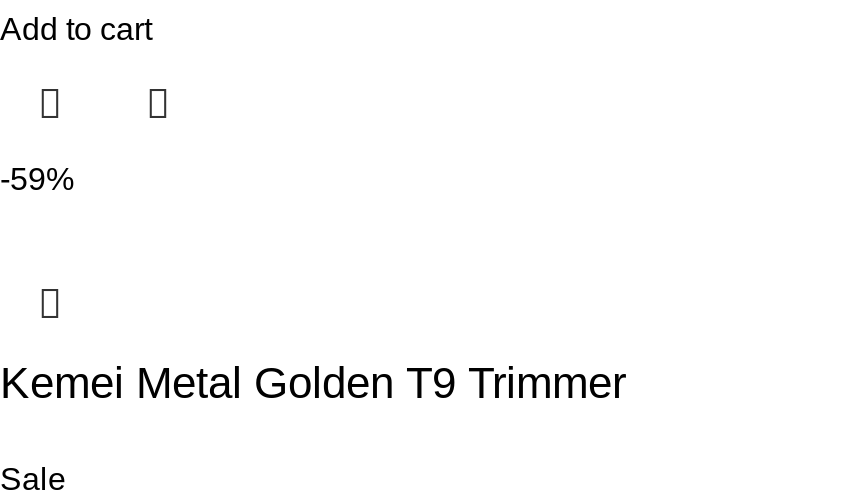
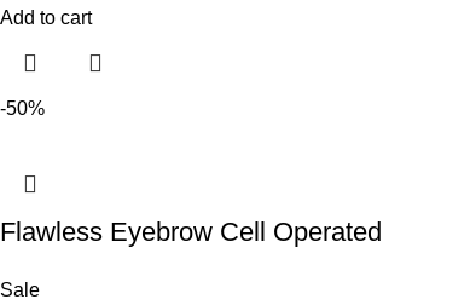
- -59%
+ -50%

- Kemei Metal Golden T9 Trimmer
+ Flawless Eyebrow Cell Operated
